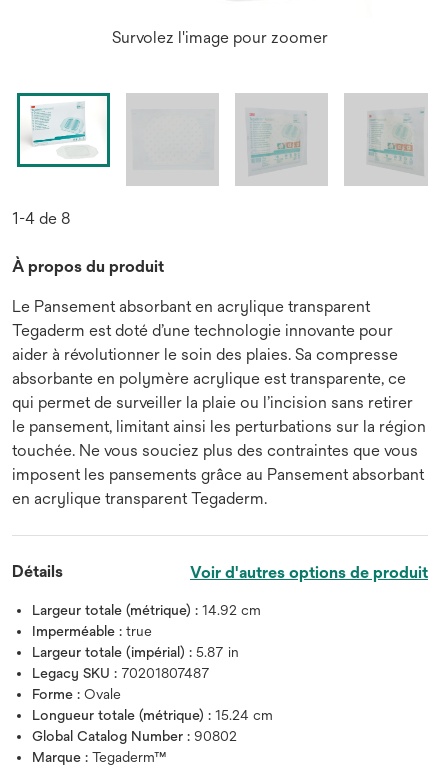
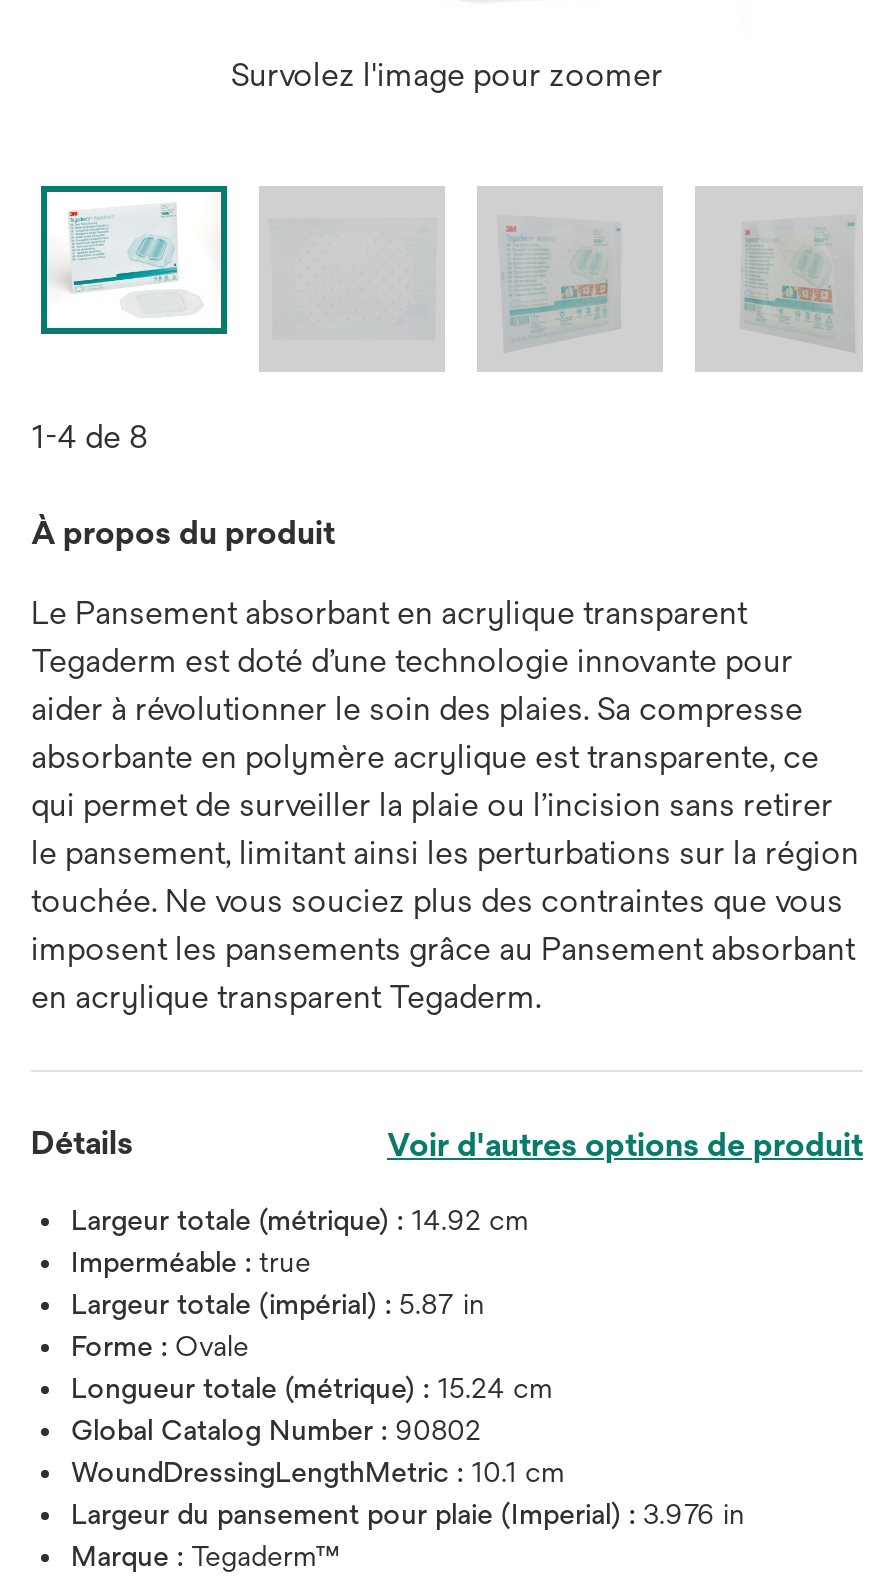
- Legacy SKU : 70201807487

moved up: Forme : Ovale | Longueur totale (métrique) : 15.24 cm | Global Catalog Number : 90802

+ WoundDressingLengthMetric : 10.1 cm
+ Largeur du pansement pour plaie (Imperial) : 3.976 in
